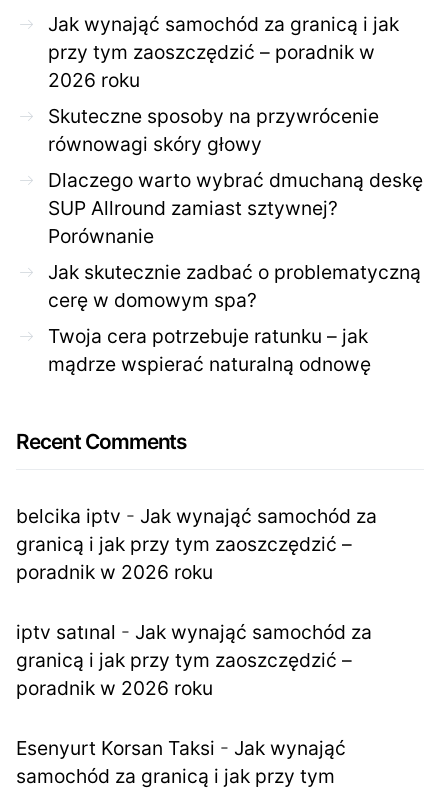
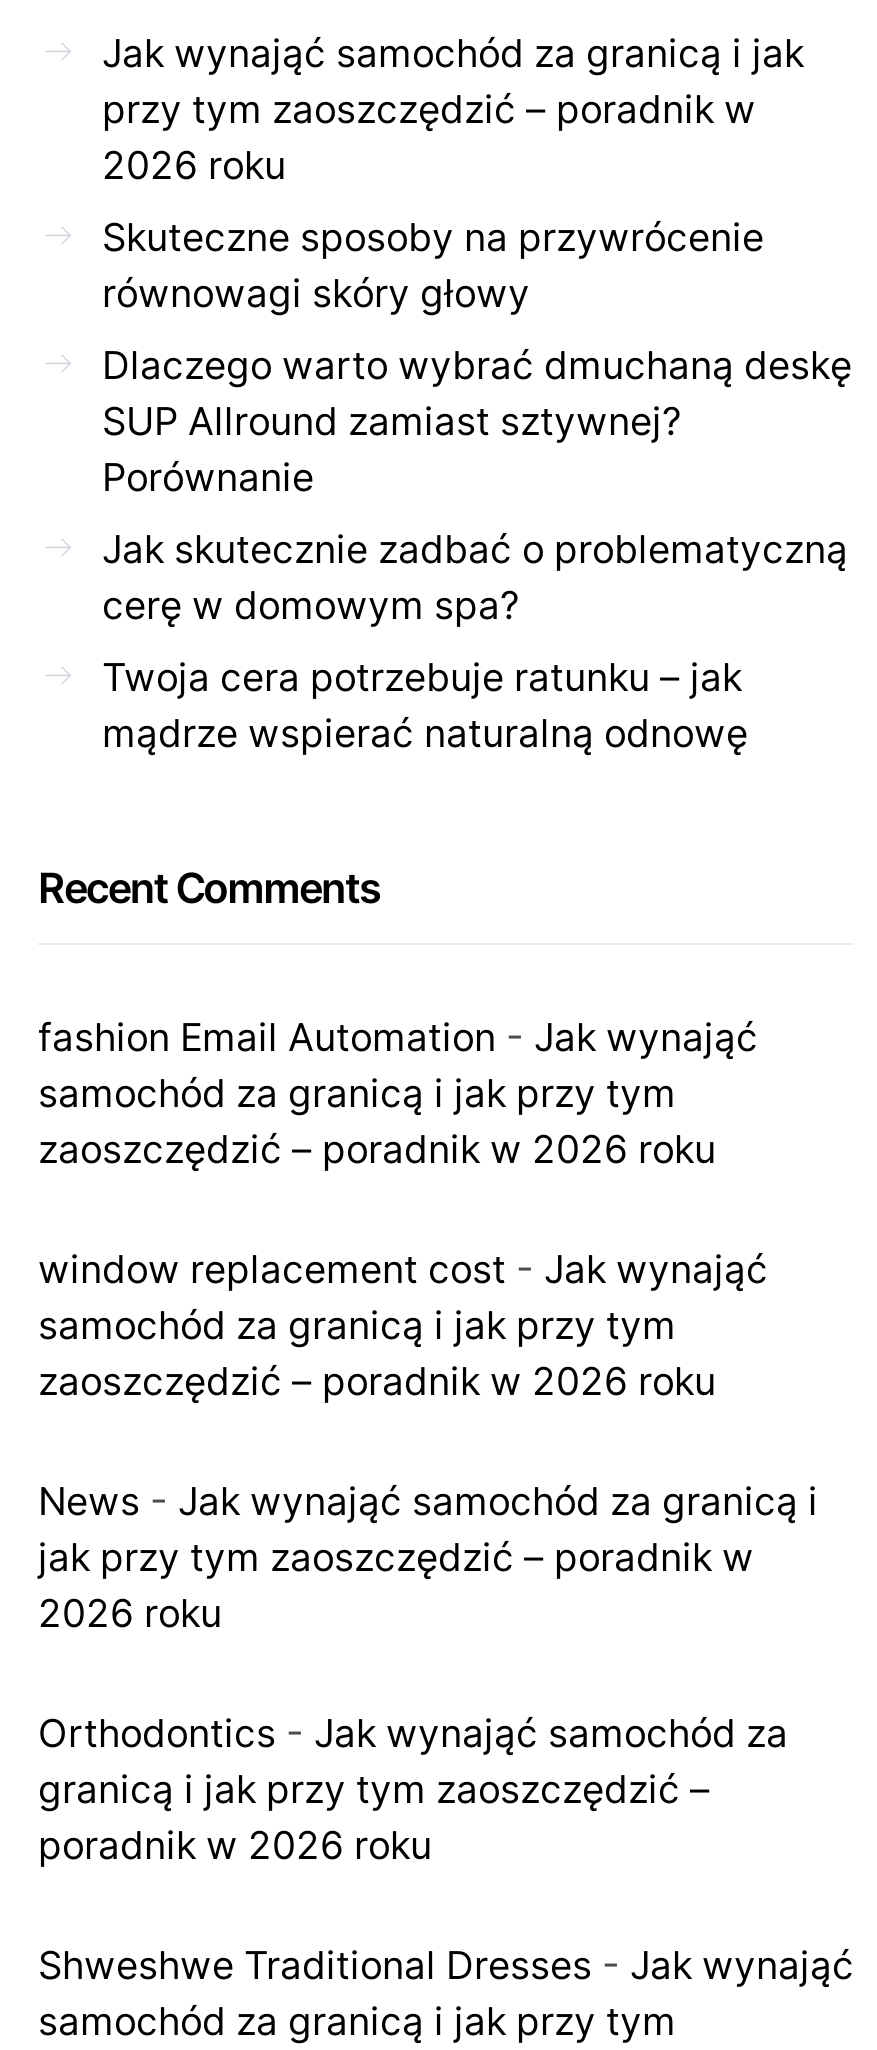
- belcika iptv - Jak wynająć samochód za
+ fashion Email Automation - Jak wynająć
+ samochód za granicą i jak przy tym
+ zaoszczędzić – poradnik w 2026 roku
+ window replacement cost - Jak wynająć
+ samochód za granicą i jak przy tym
+ zaoszczędzić – poradnik w 2026 roku
+ News - Jak wynająć samochód za granicą i
+ jak przy tym zaoszczędzić – poradnik w
+ 2026 roku
+ Orthodontics - Jak wynająć samochód za

moved down: granicą i jak przy tym zaoszczędzić – | poradnik w 2026 roku

- iptv satınal - Jak wynająć samochód za
- granicą i jak przy tym zaoszczędzić –
- poradnik w 2026 roku
- Esenyurt Korsan Taksi - Jak wynająć
+ Shweshwe Traditional Dresses - Jak wynająć
